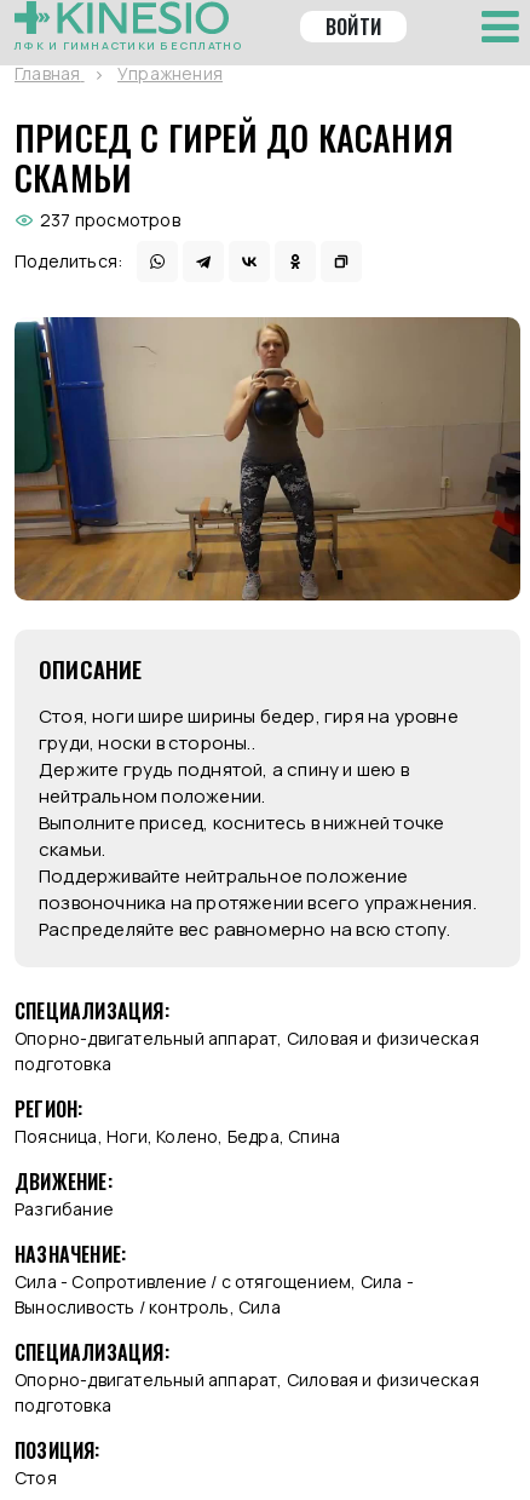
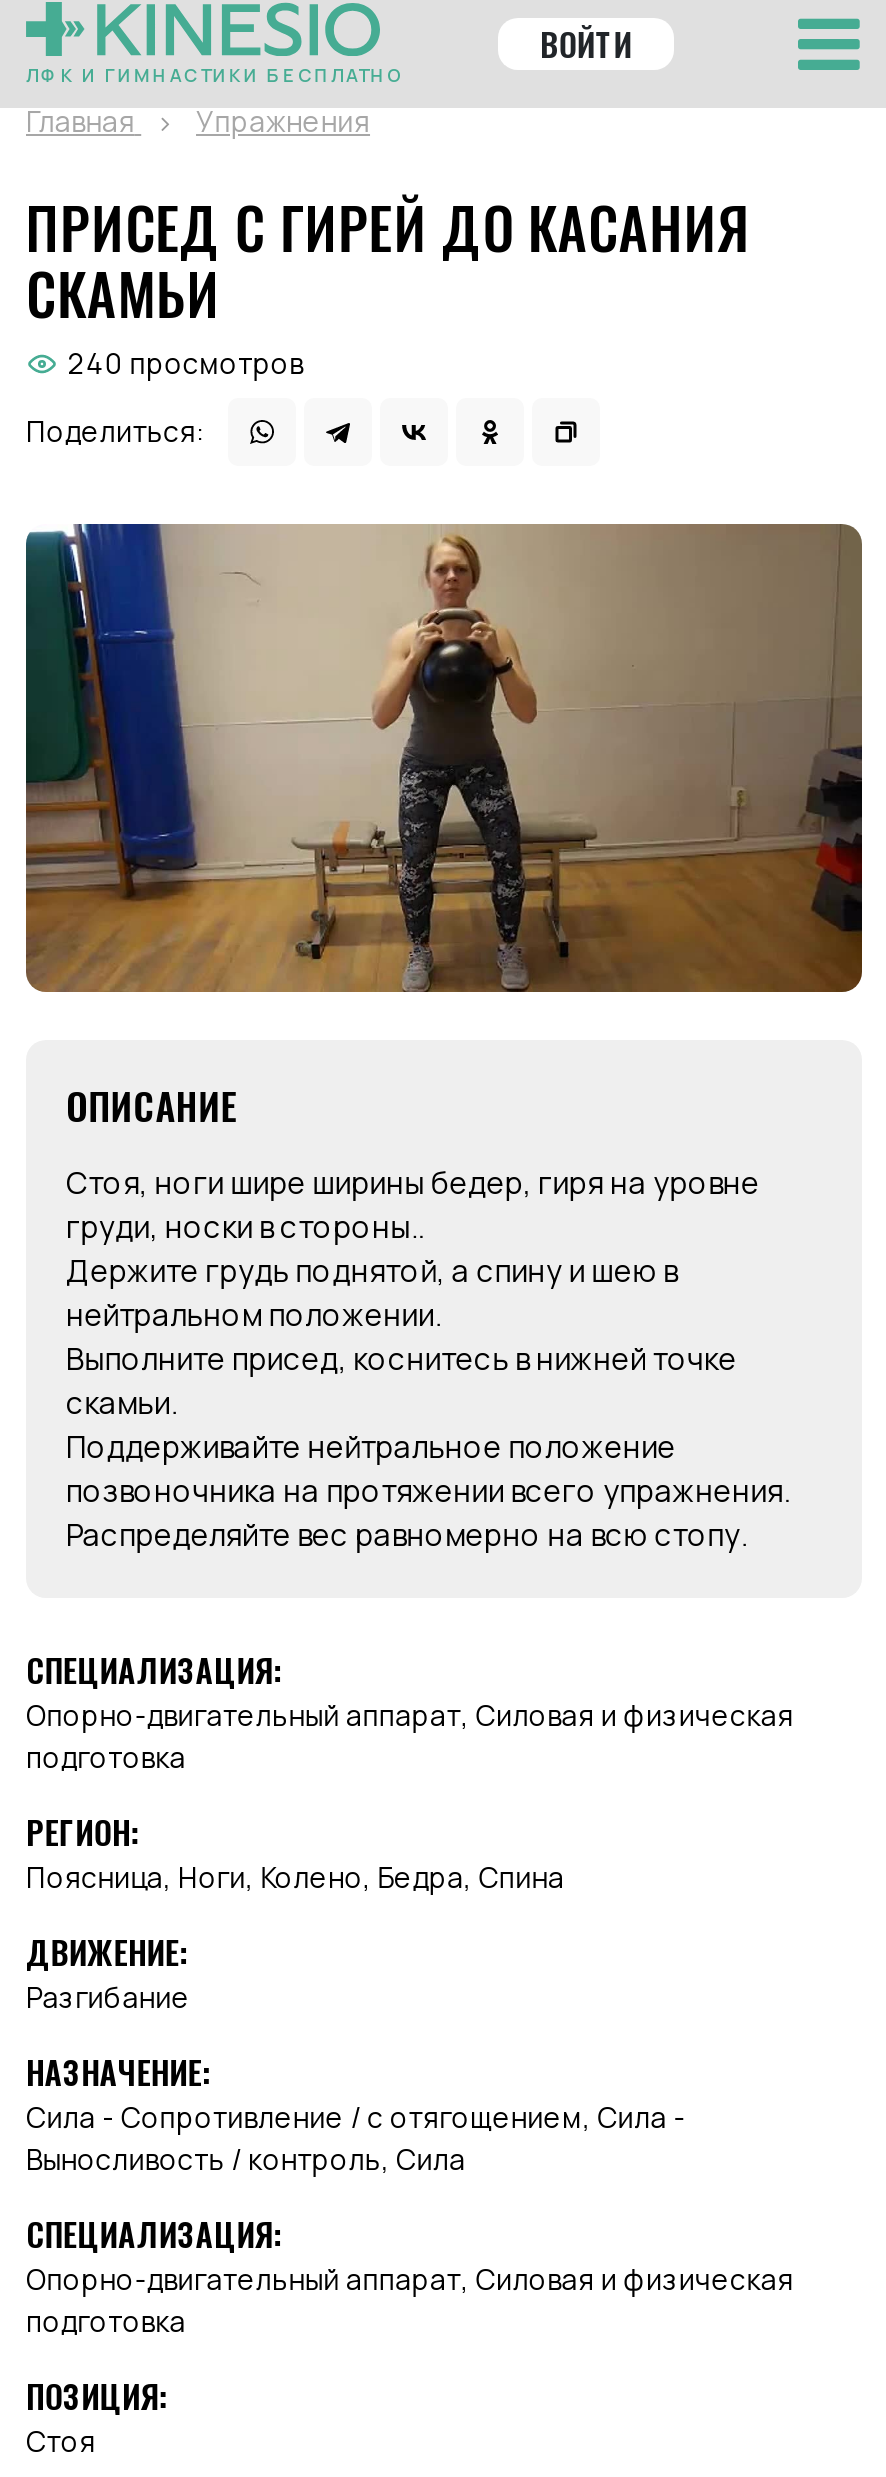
- 237 просмотров
+ 240 просмотров
